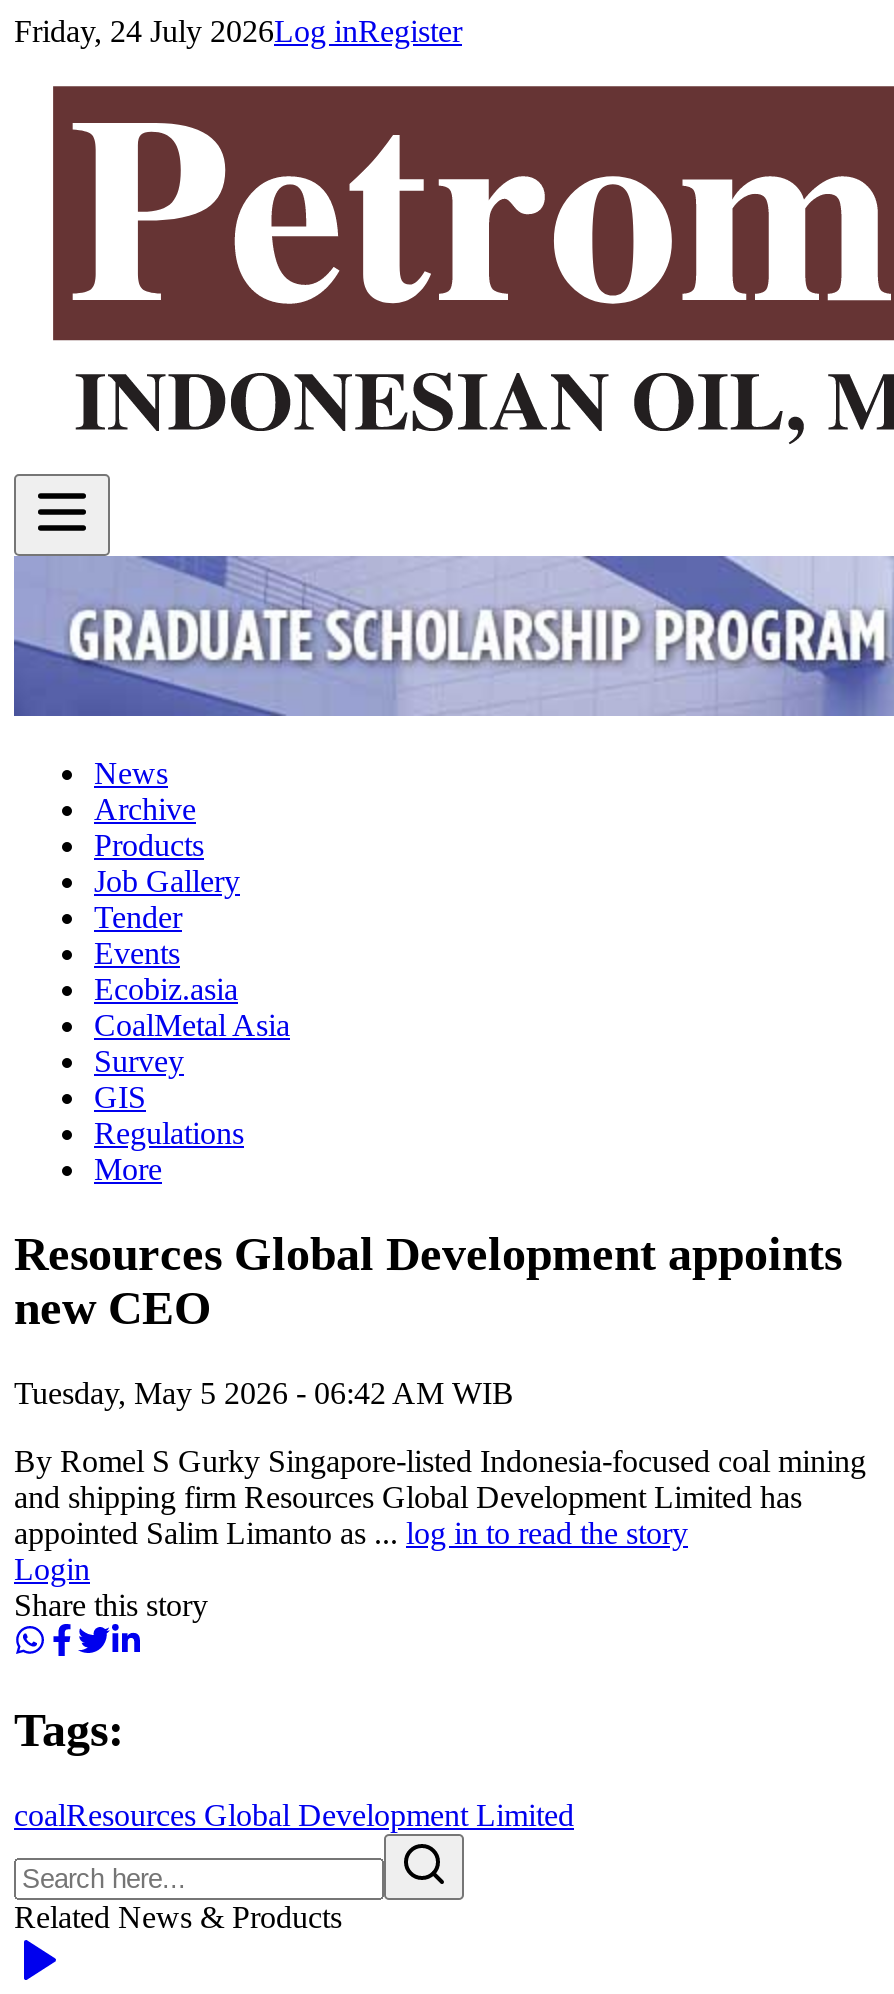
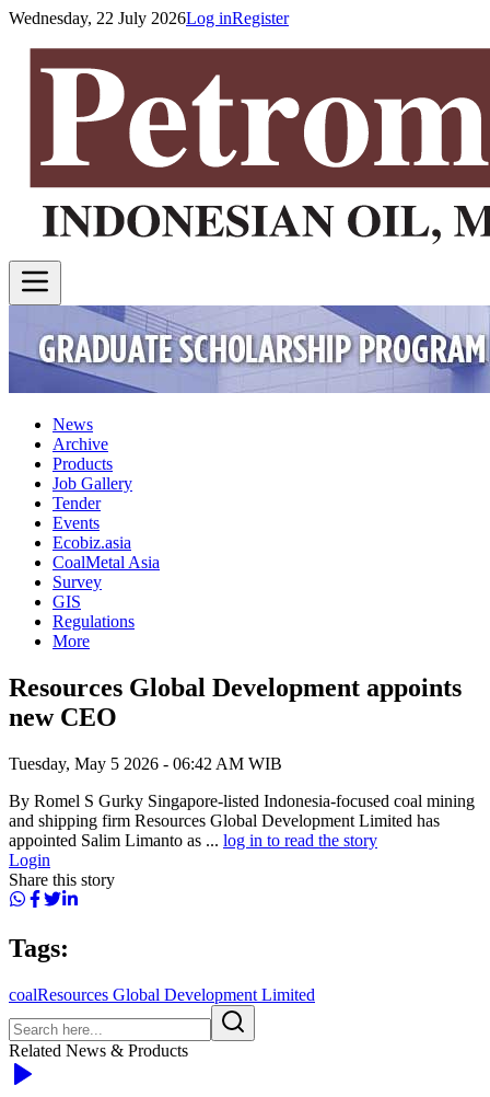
- Friday, 24 July 2026Log inRegister
+ Wednesday, 22 July 2026Log inRegister
